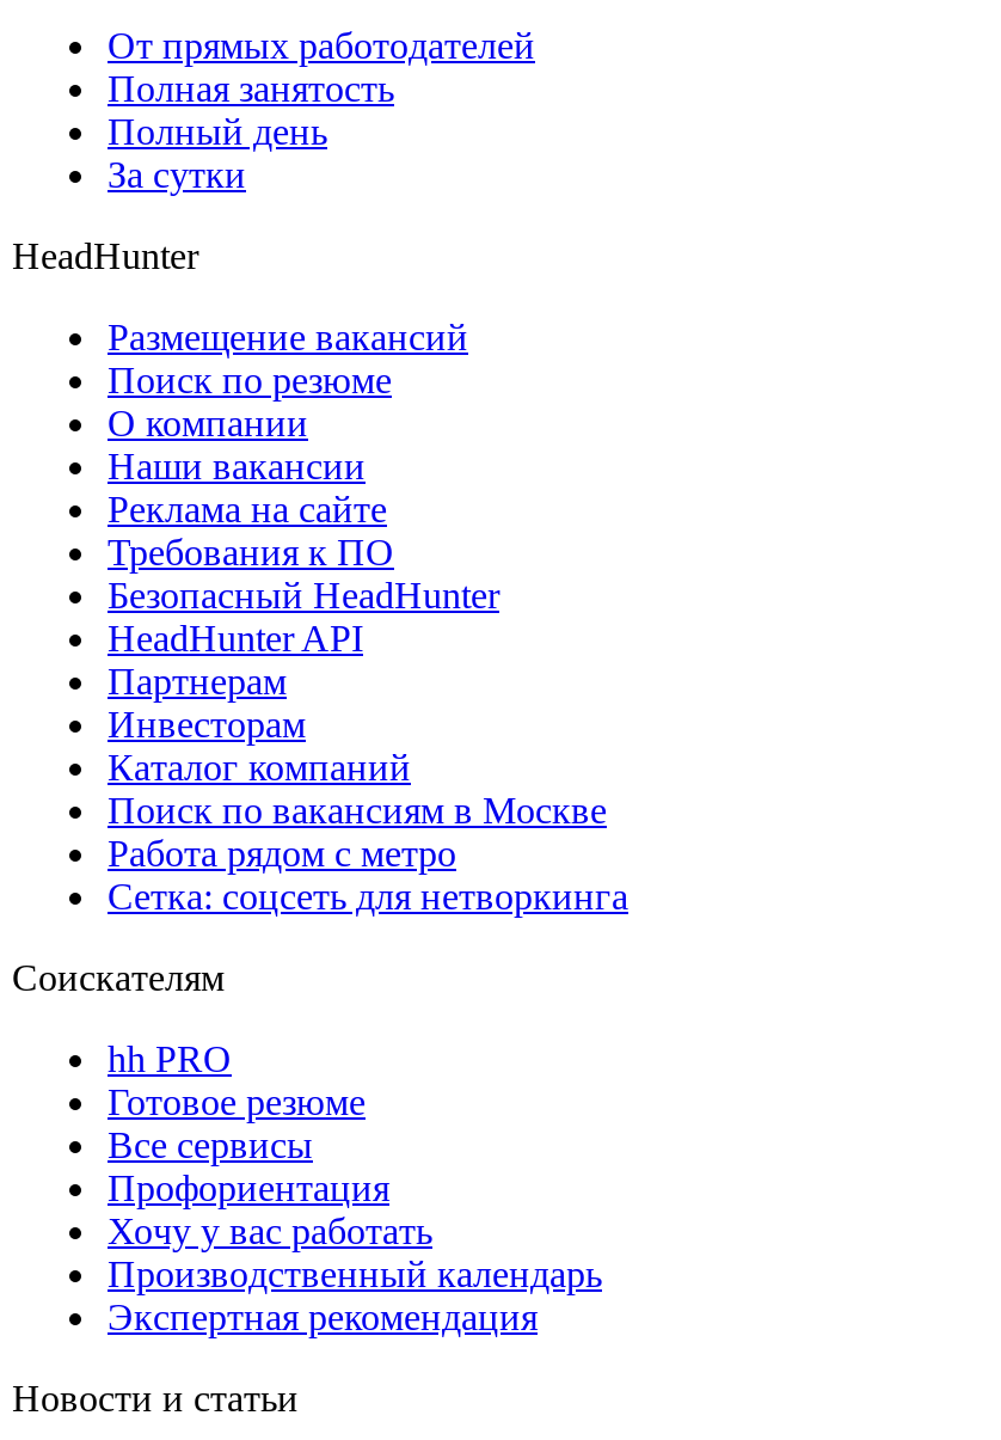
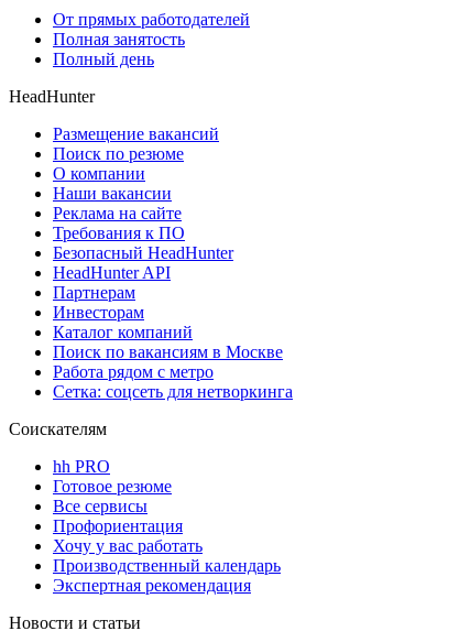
- За сутки
